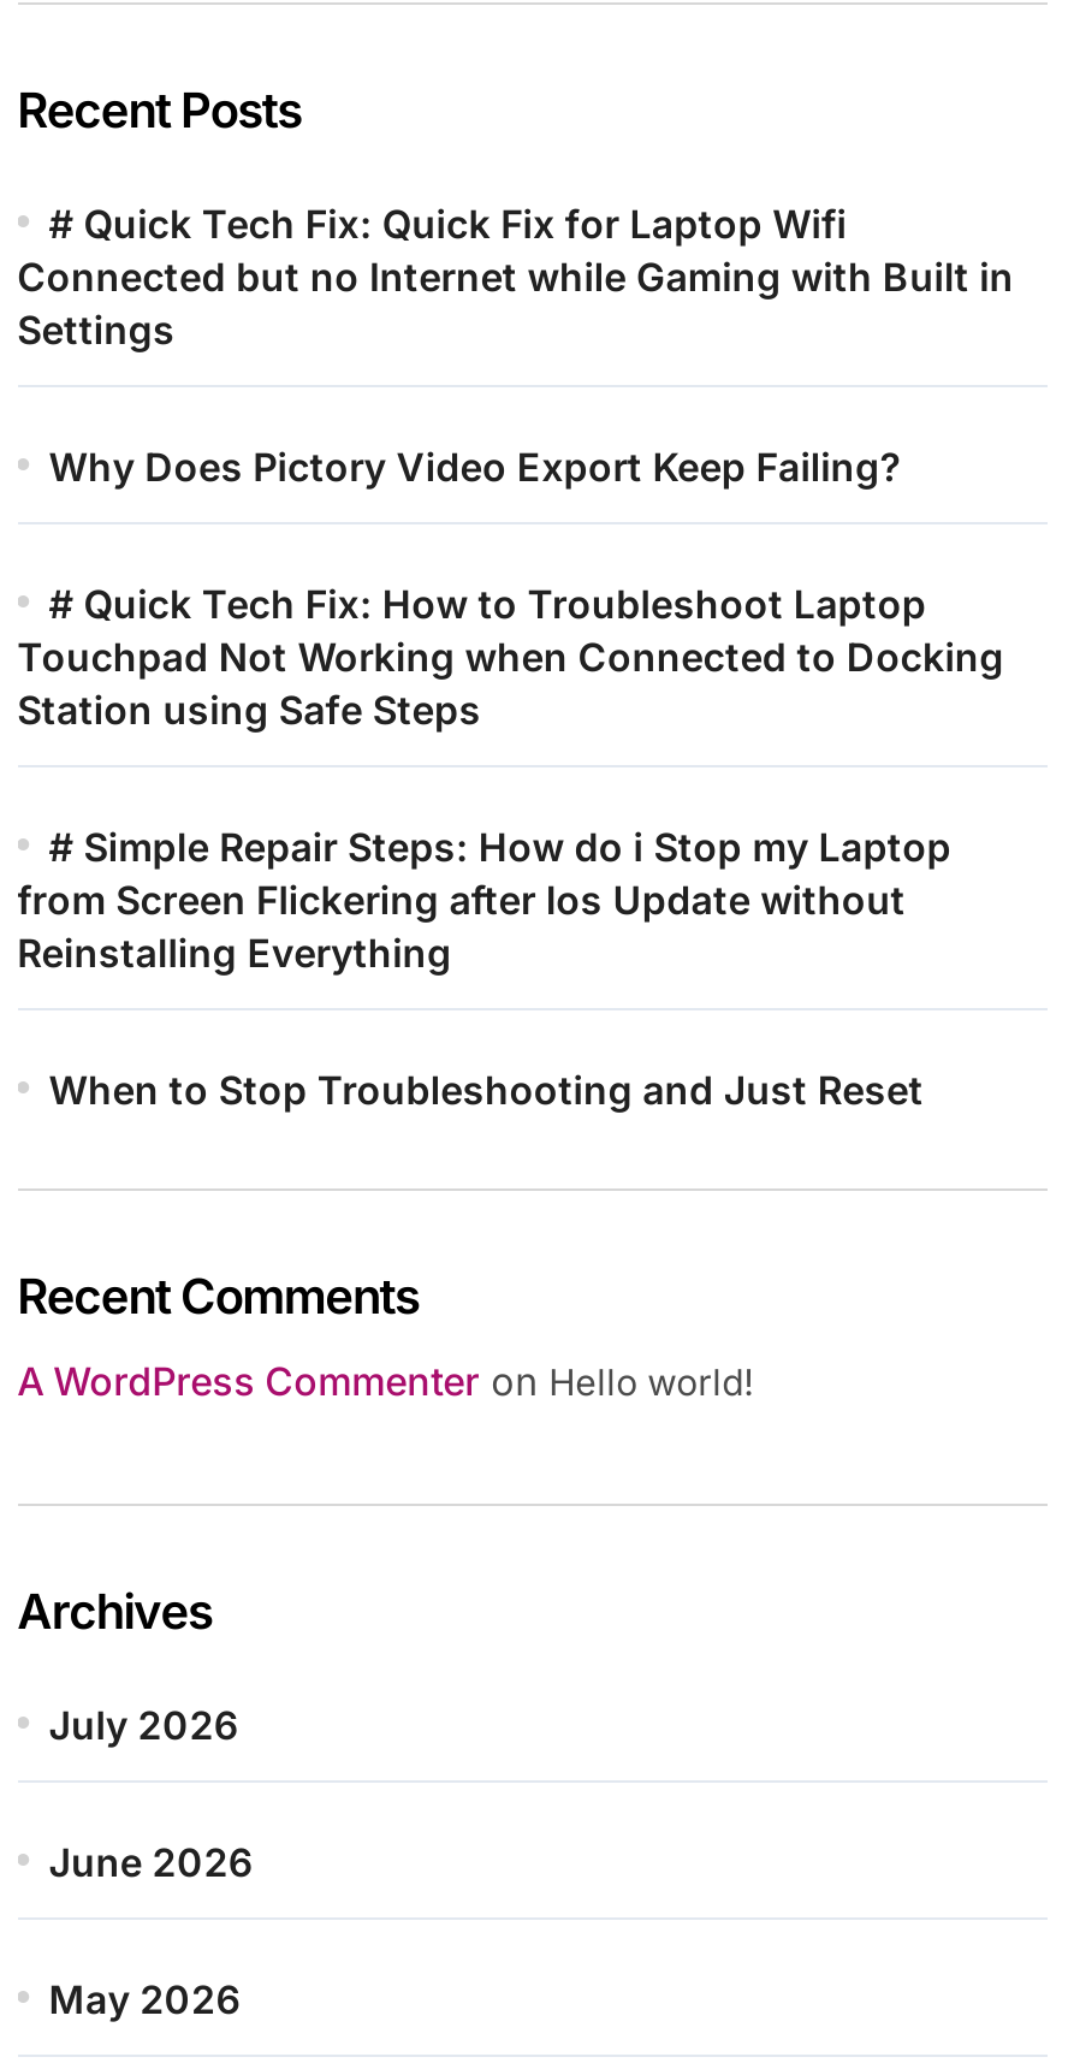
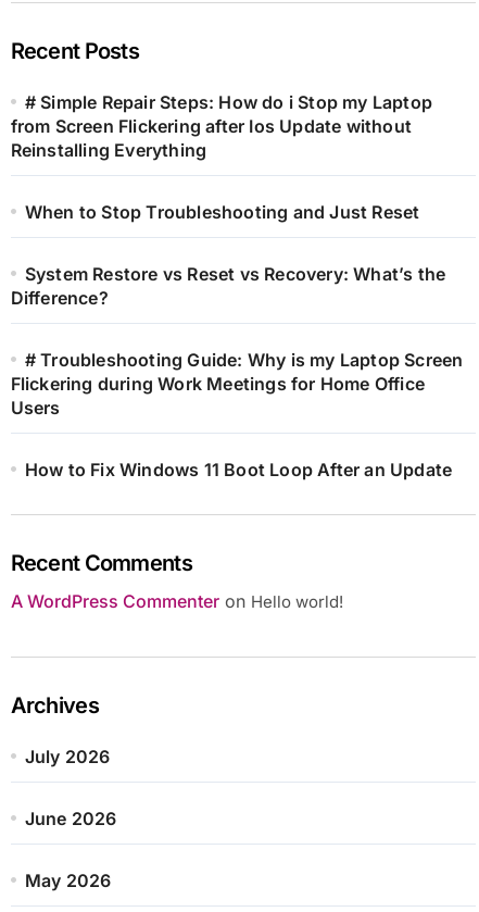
- # Quick Tech Fix: Quick Fix for Laptop Wifi
- Connected but no Internet while Gaming with Built in
- Settings
- Why Does Pictory Video Export Keep Failing?
- # Quick Tech Fix: How to Troubleshoot Laptop
- Touchpad Not Working when Connected to Docking
- Station using Safe Steps

moved up: # Simple Repair Steps: How do i Stop my Laptop | from Screen Flickering after Ios Update without | Reinstalling Everything | When to Stop Troubleshooting and Just Reset

+ System Restore vs Reset vs Recovery: What’s the
+ Difference?
+ # Troubleshooting Guide: Why is my Laptop Screen
+ Flickering during Work Meetings for Home Office
+ Users
+ How to Fix Windows 11 Boot Loop After an Update
